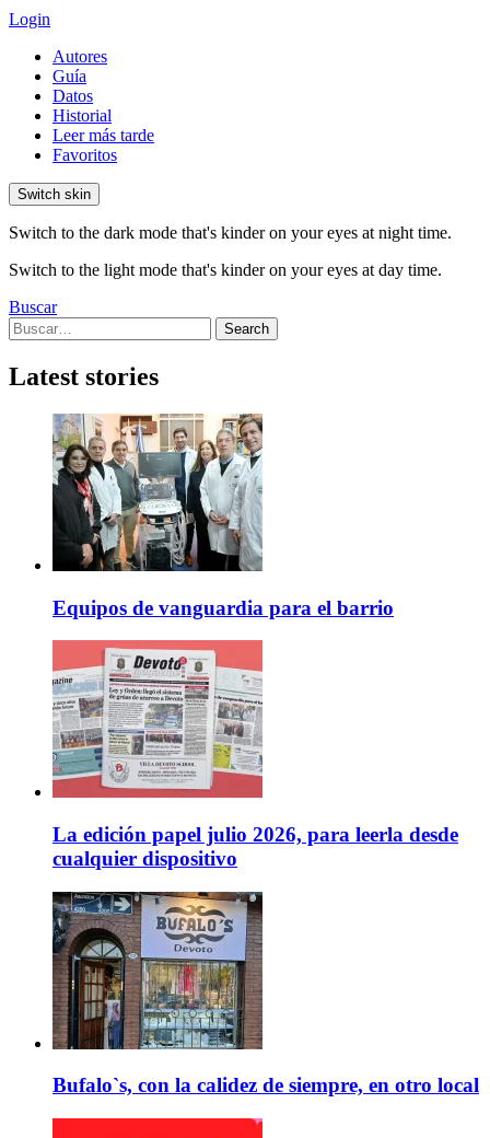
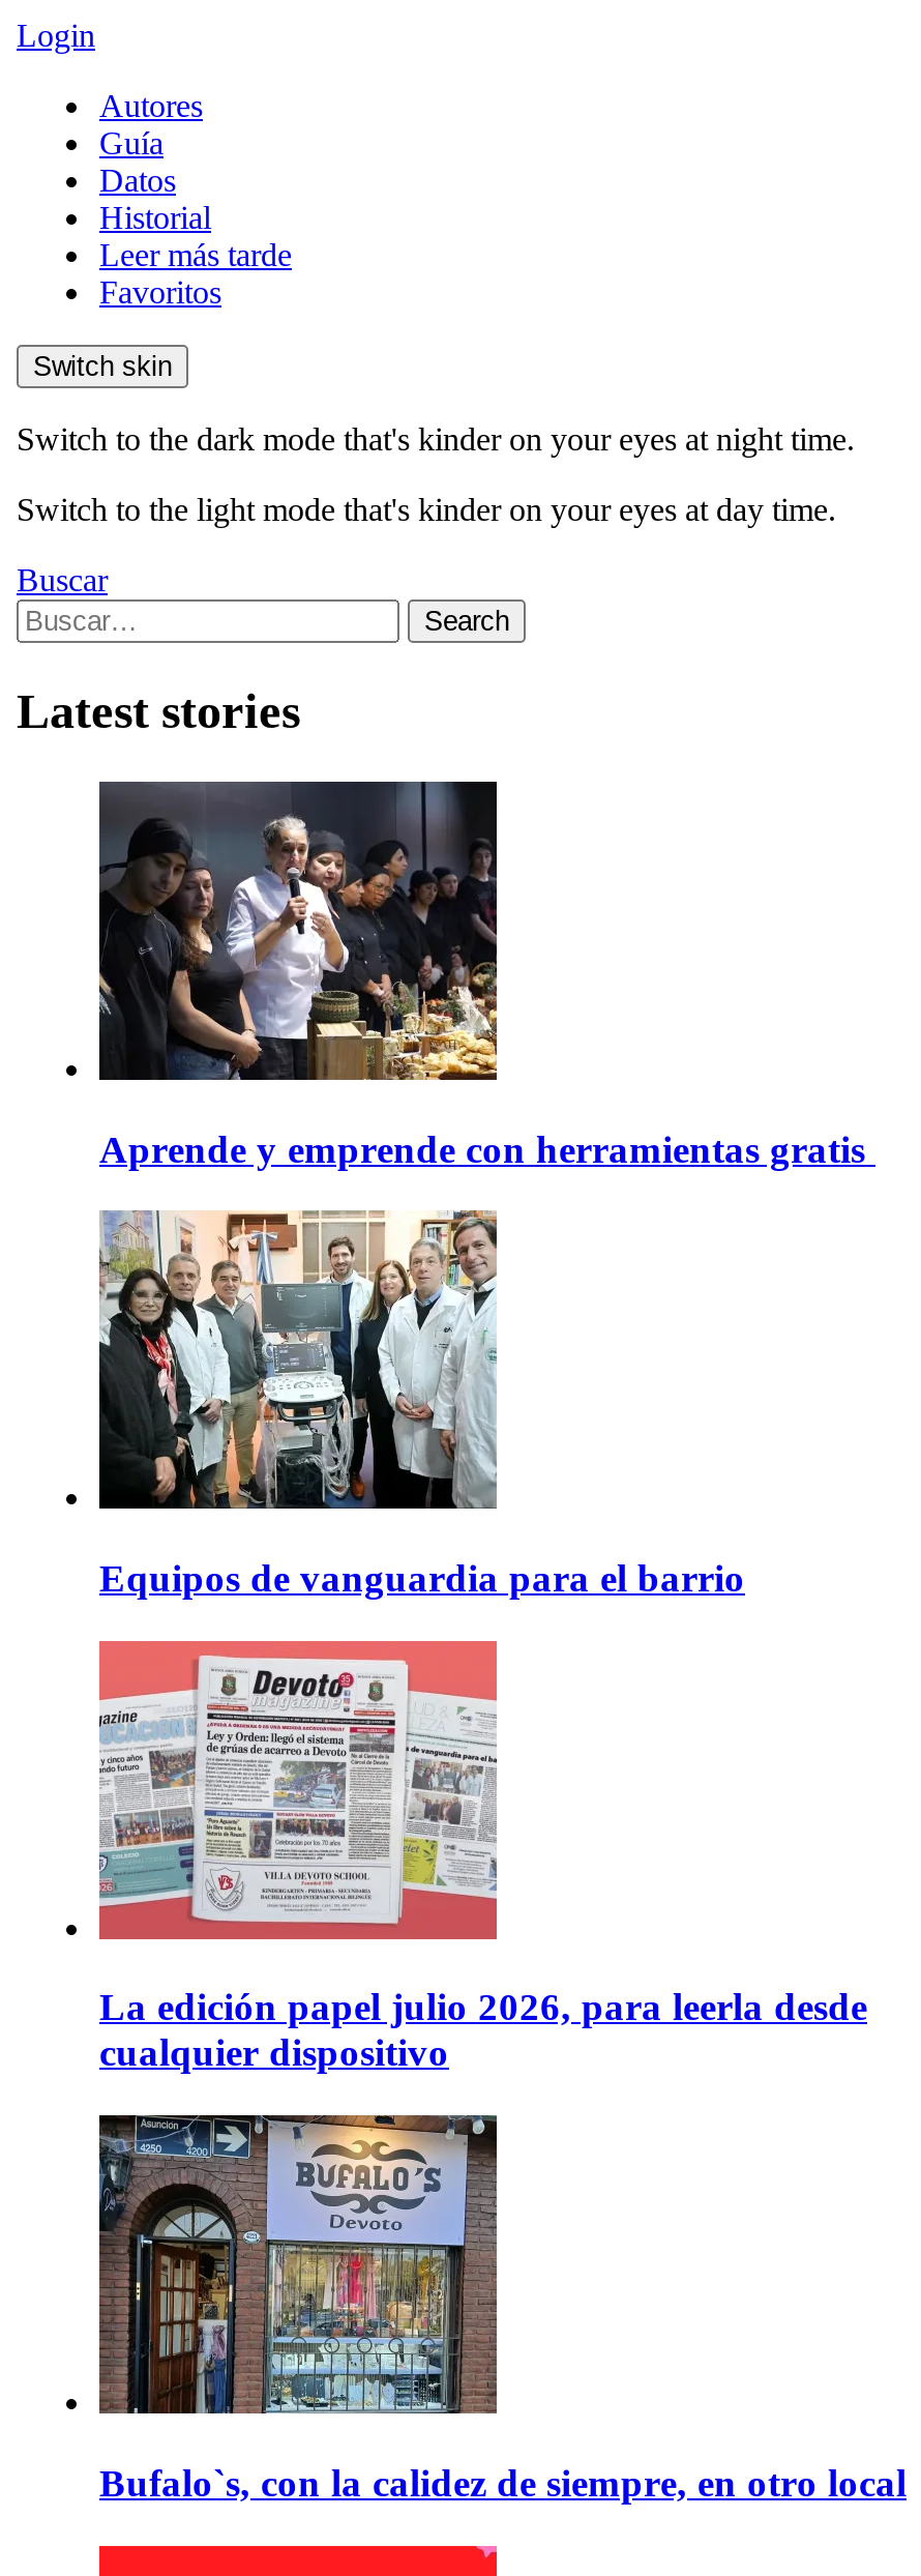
+ [image]
+ Aprende y emprende con herramientas gratis
